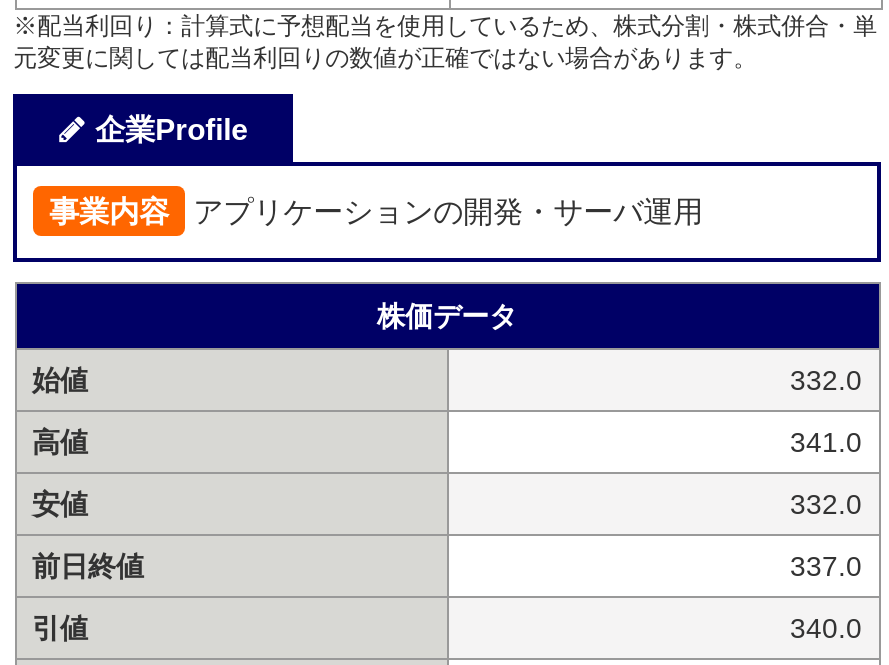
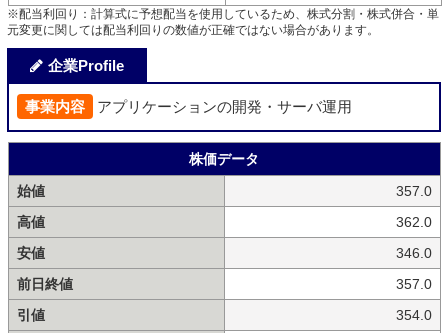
- 332.0
+ 357.0

- 341.0
+ 362.0

- 332.0
+ 346.0

- 337.0
+ 357.0

- 340.0
+ 354.0
